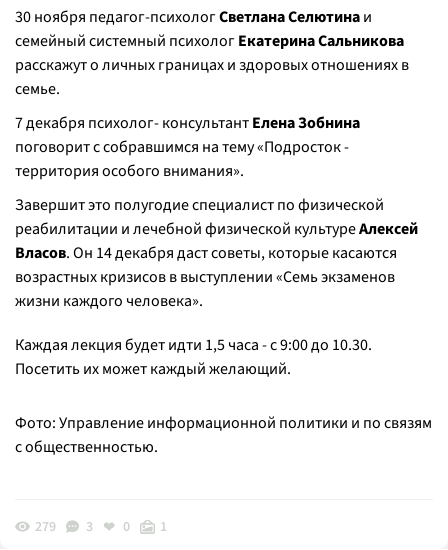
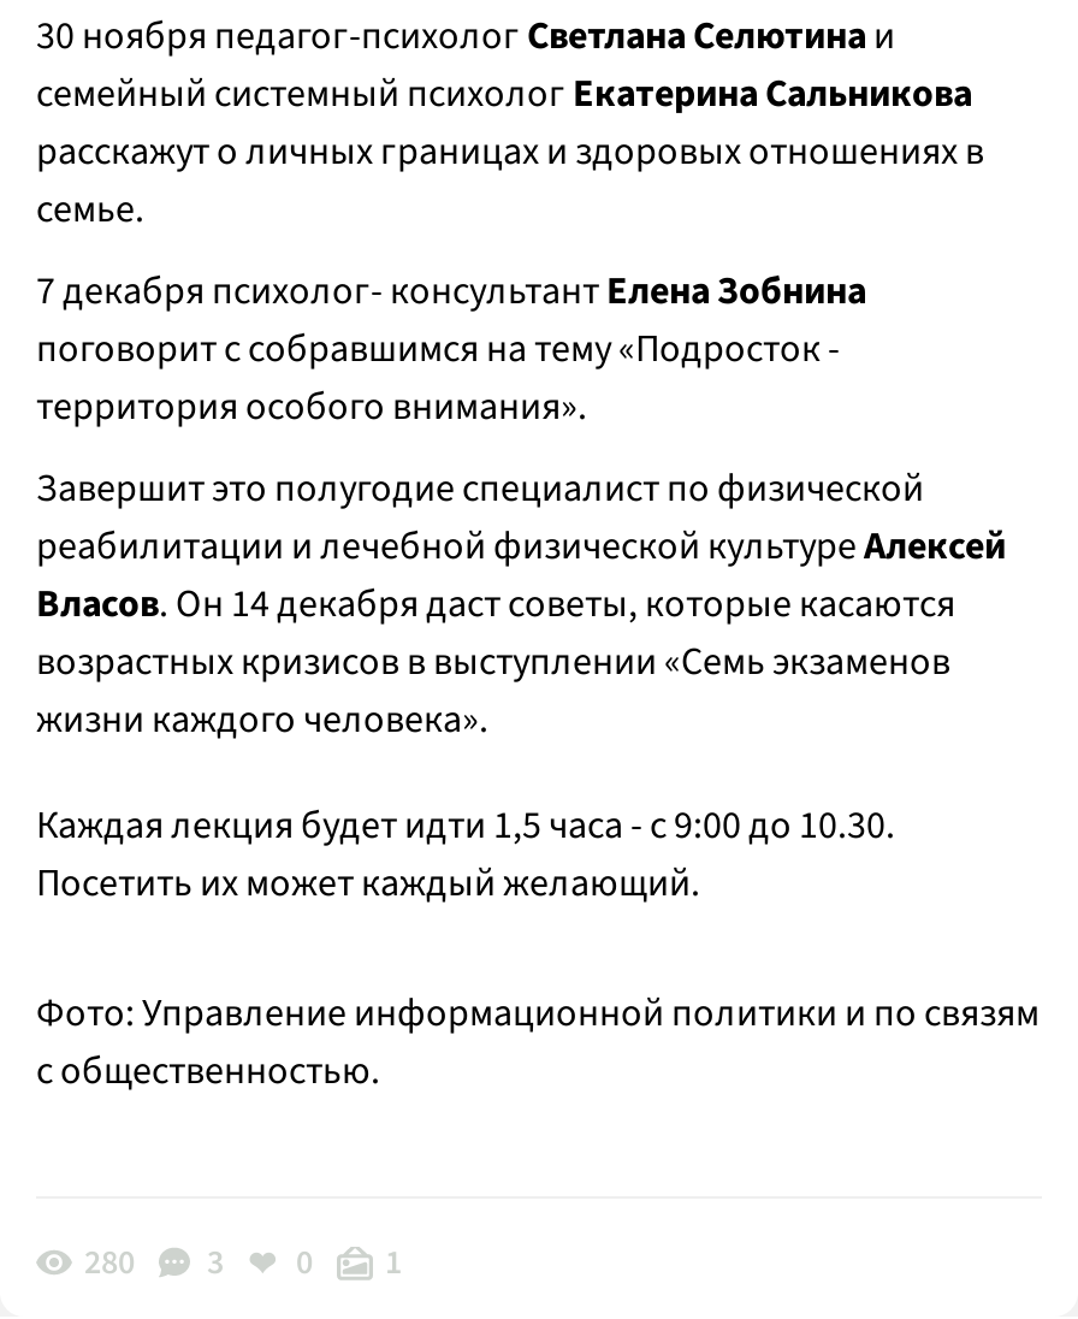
- 279 3 0 1
+ 280 3 0 1
